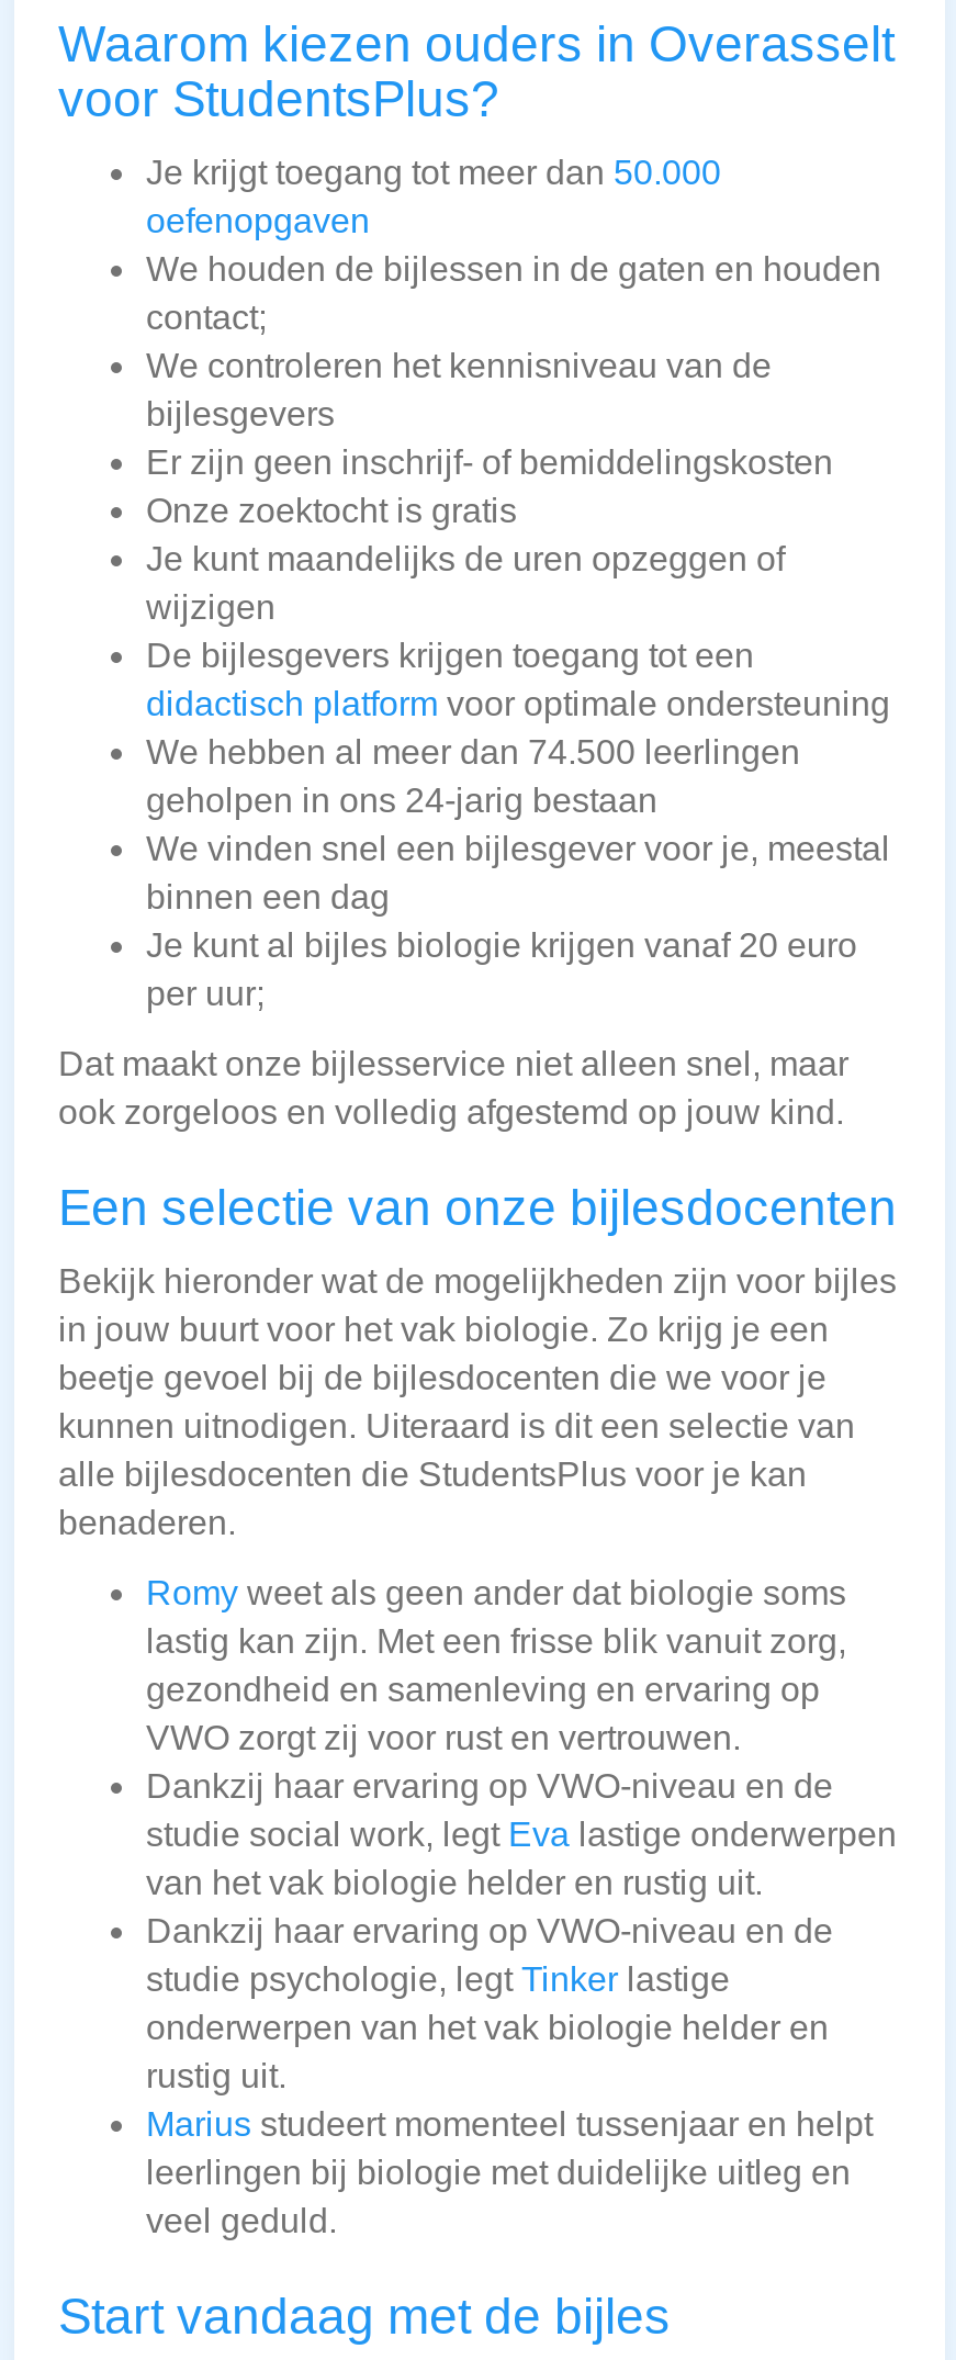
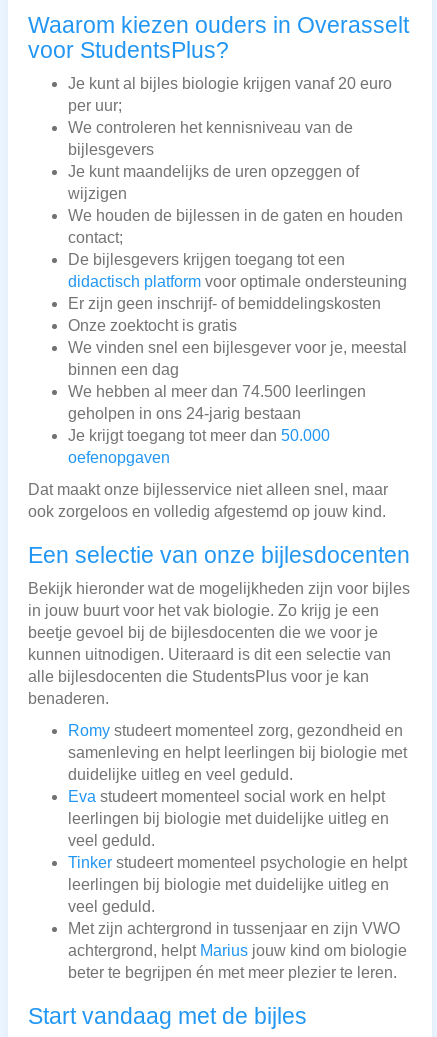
moved down: We controleren het kennisniveau van de | bijlesgevers | Je kunt maandelijks de uren opzeggen of | ... | Je krijgt toegang tot meer dan 50.000 | oefenopgaven

moved up: Je kunt al bijles biologie krijgen vanaf 20 euro | per uur;

- Romy weet als geen ander dat biologie soms
- lastig kan zijn. Met een frisse blik vanuit zorg,
- gezondheid en samenleving en ervaring op
- VWO zorgt zij voor rust en vertrouwen.
- Dankzij haar ervaring op VWO-niveau en de
- studie social work, legt Eva lastige onderwerpen
- van het vak biologie helder en rustig uit.
- Dankzij haar ervaring op VWO-niveau en de
- studie psychologie, legt Tinker lastige
- onderwerpen van het vak biologie helder en
- rustig uit.
- Marius studeert momenteel tussenjaar en helpt
+ Romy studeert momenteel zorg, gezondheid en
+ samenleving en helpt leerlingen bij biologie met
+ duidelijke uitleg en veel geduld.
+ Eva studeert momenteel social work en helpt

moved up: leerlingen bij biologie met duidelijke uitleg en | veel geduld.

+ Tinker studeert momenteel psychologie en helpt
+ leerlingen bij biologie met duidelijke uitleg en
+ veel geduld.
+ Met zijn achtergrond in tussenjaar en zijn VWO
+ achtergrond, helpt Marius jouw kind om biologie
+ beter te begrijpen én met meer plezier te leren.
